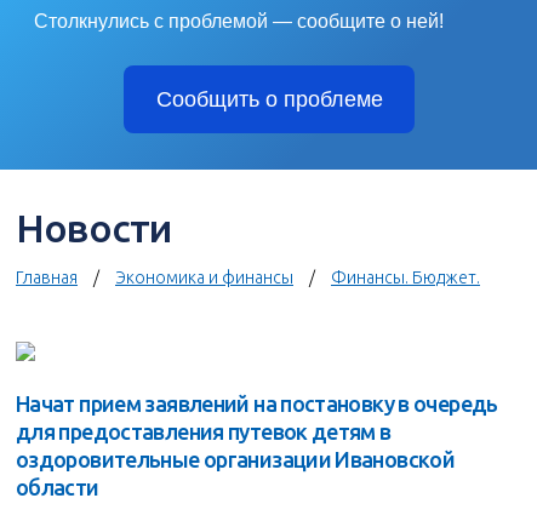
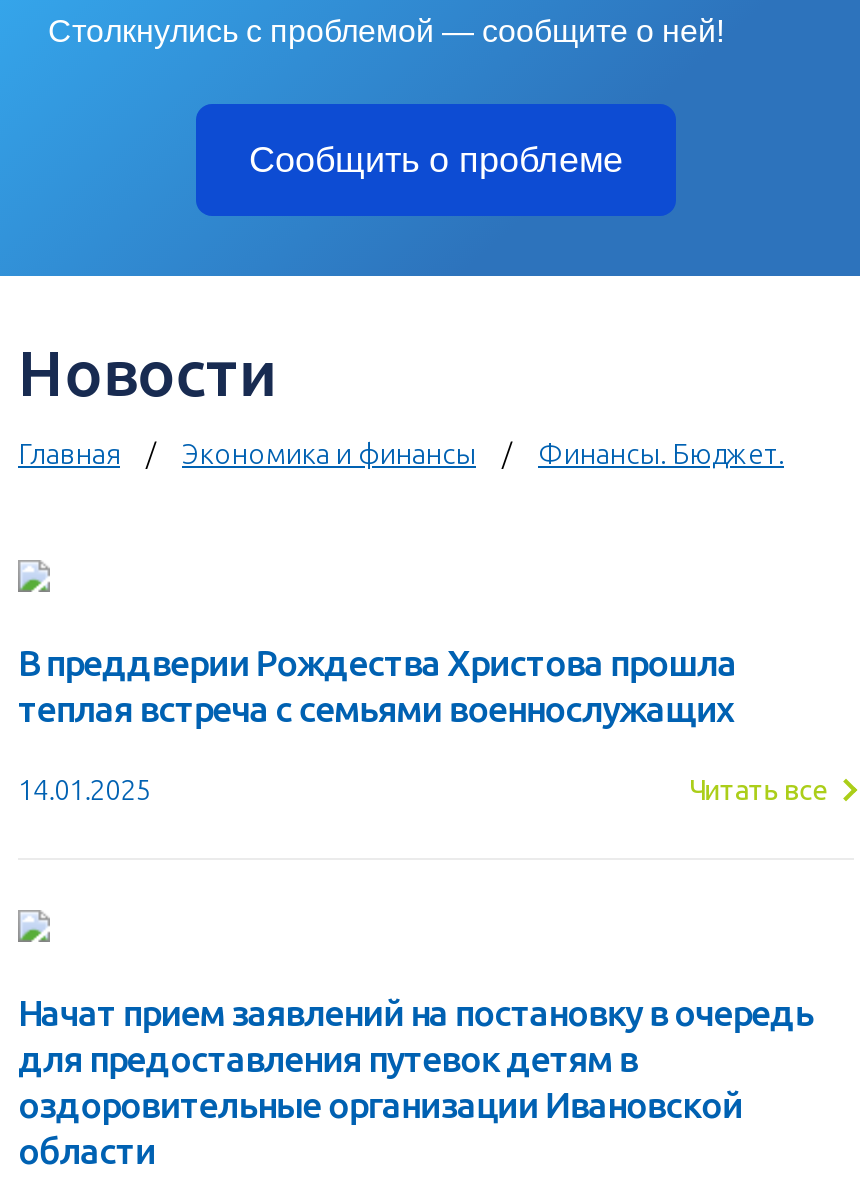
+ В преддверии Рождества Христова прошла
+ теплая встреча с семьями военнослужащих
+ 14.01.2025
+ Читать все
